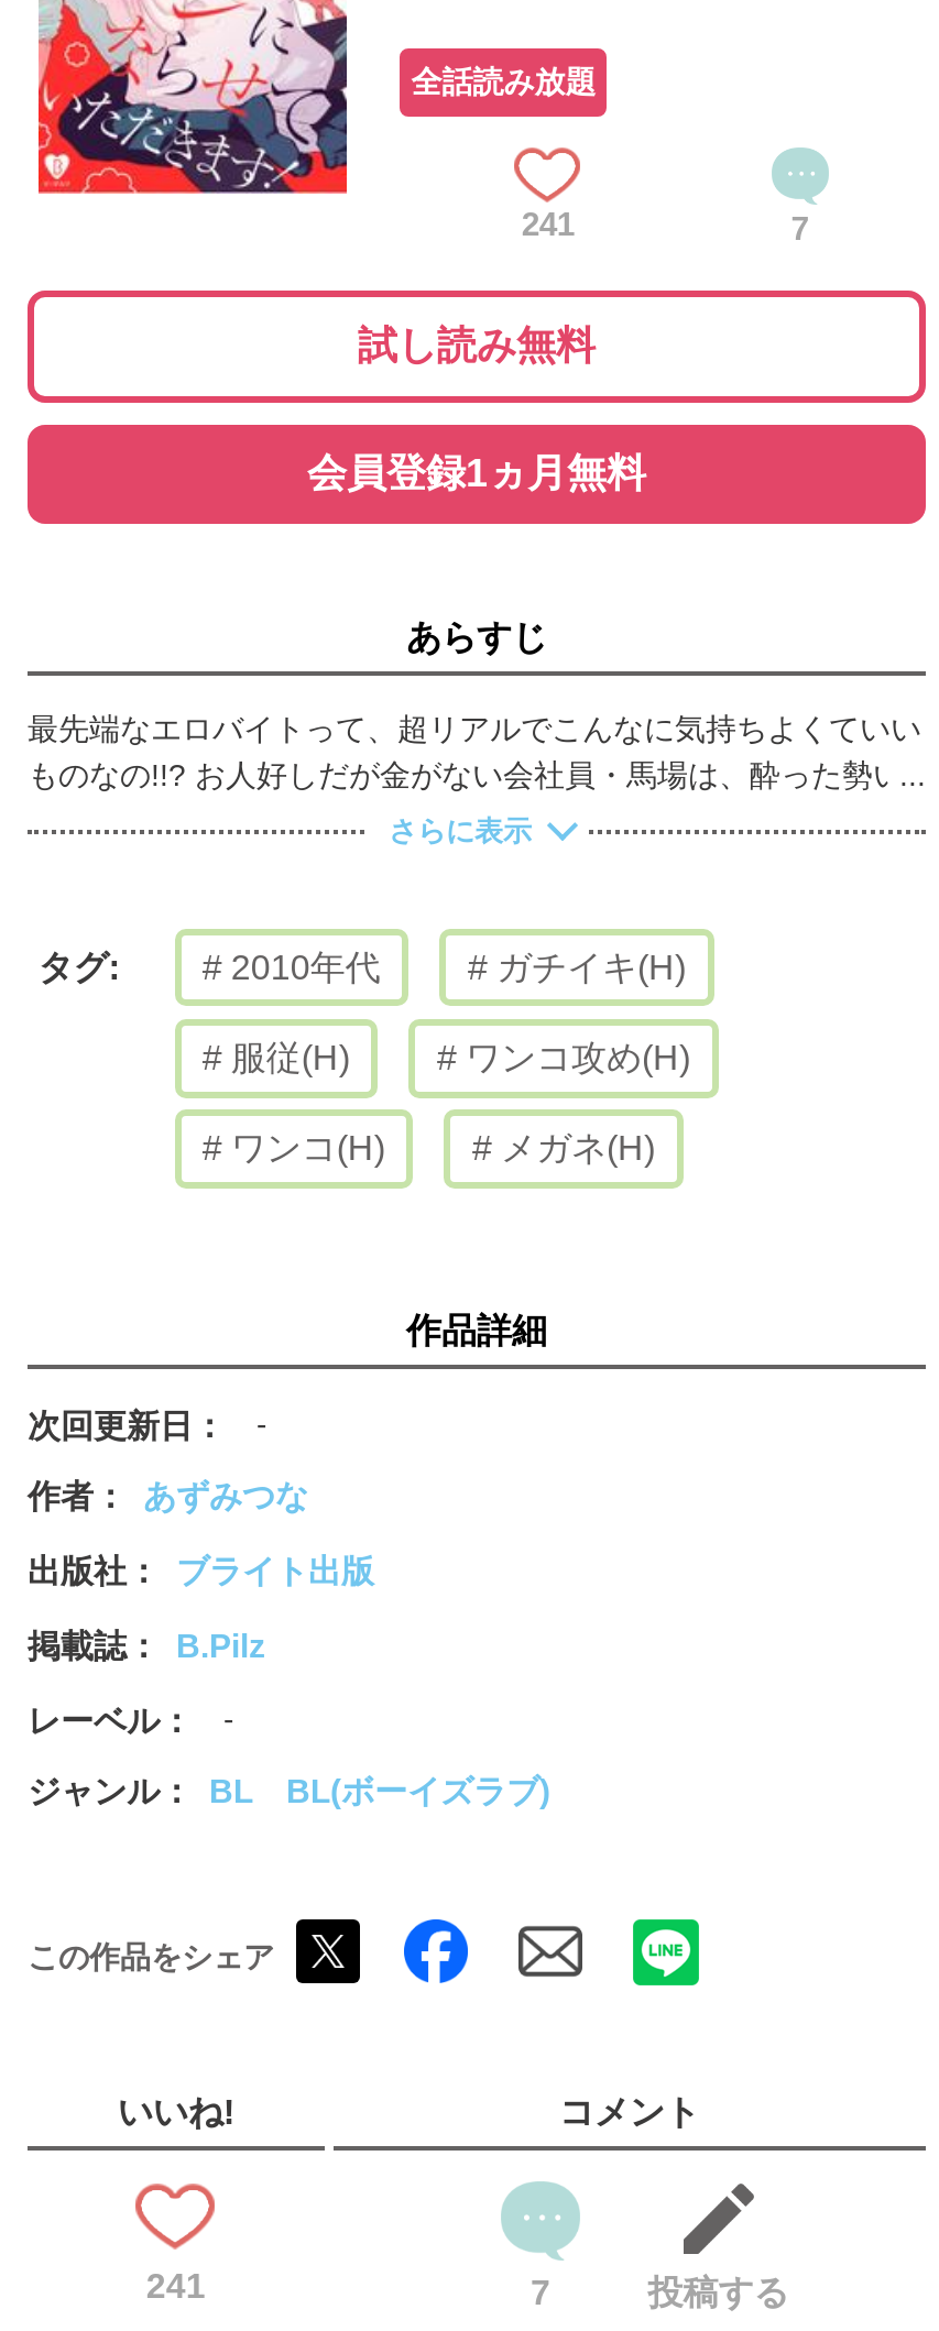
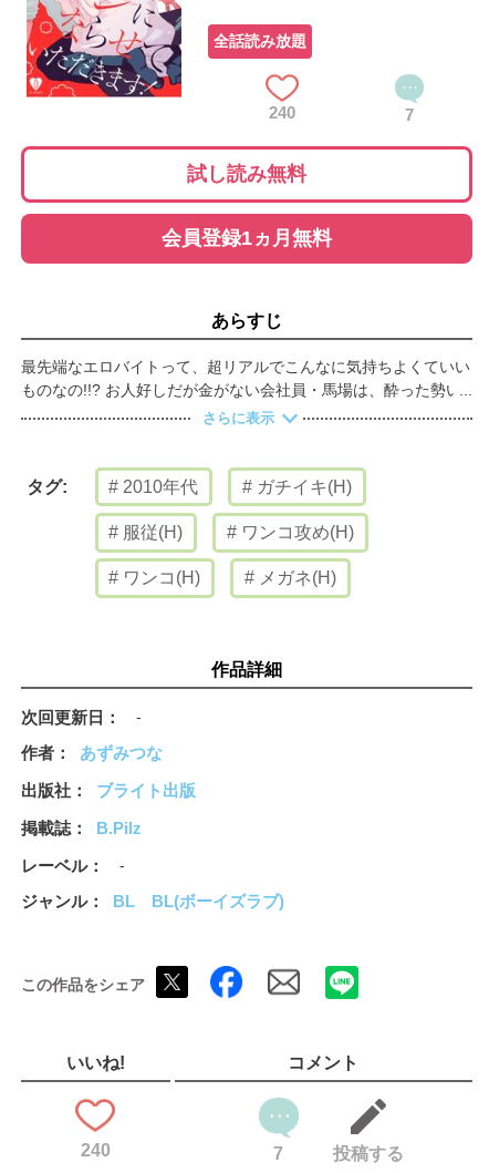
- 241
+ 240

- 241
+ 240
